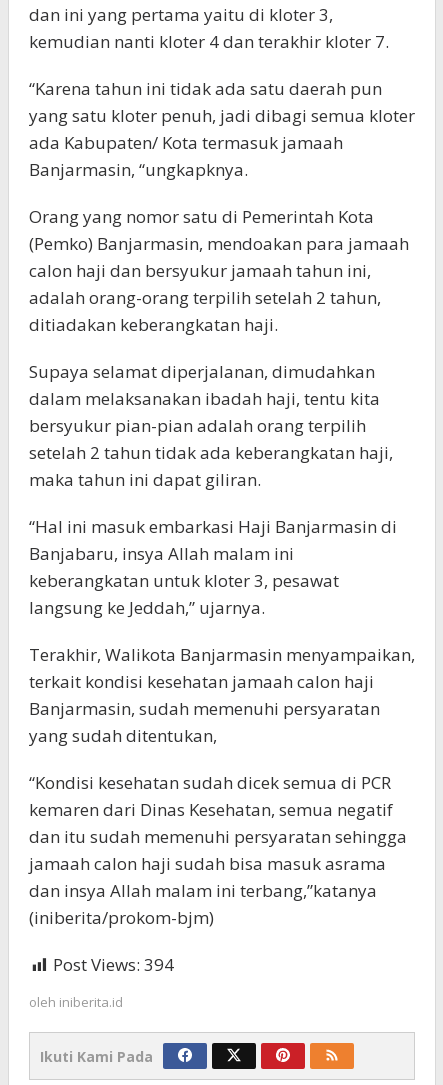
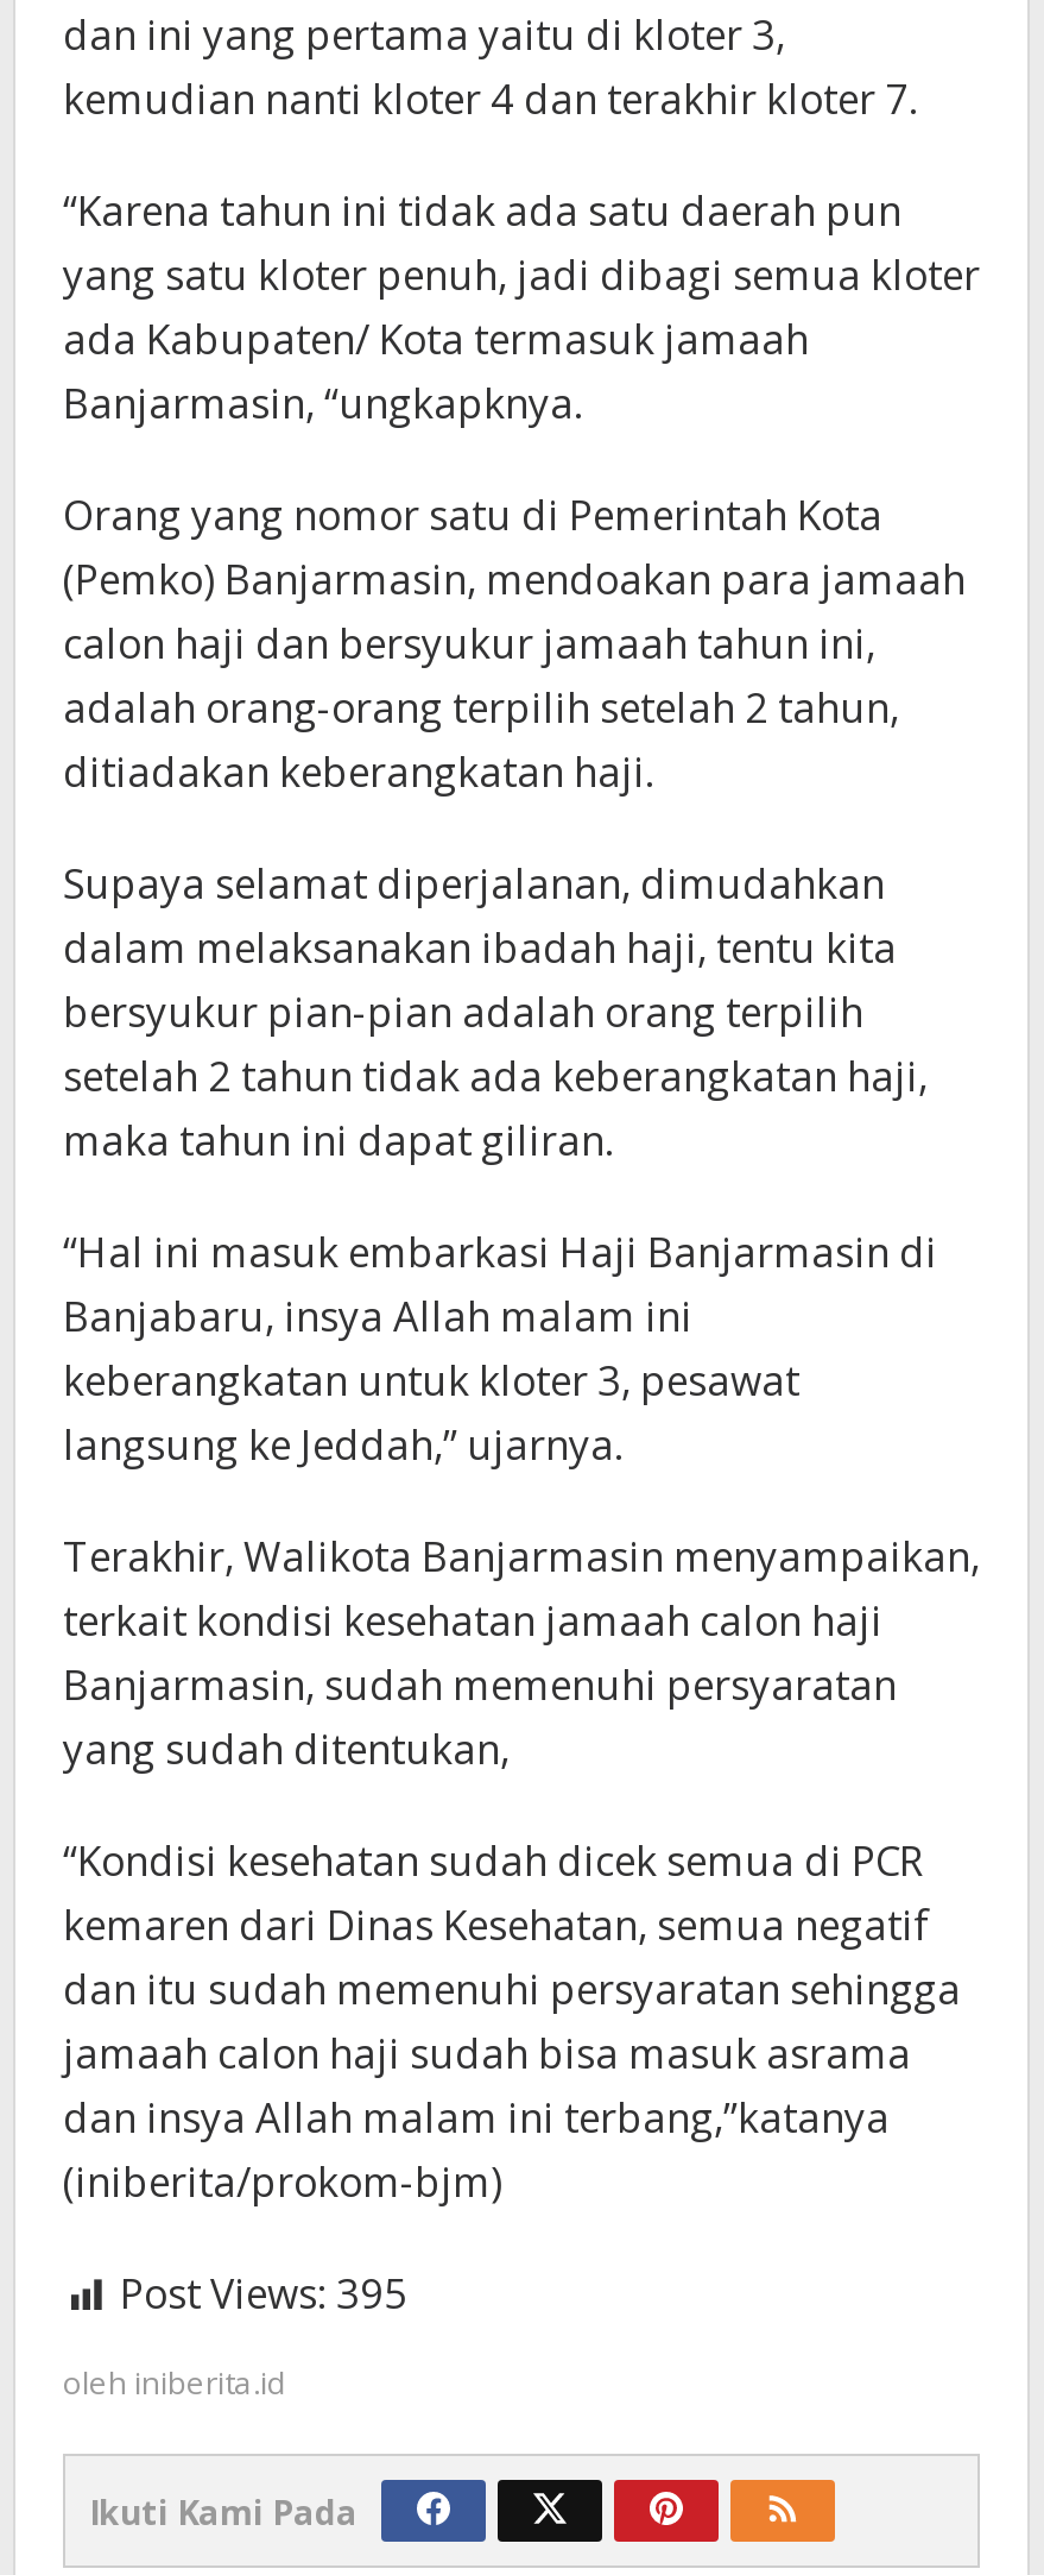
- Post Views: 394
+ Post Views: 395
